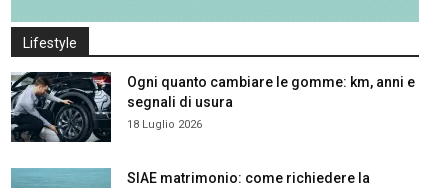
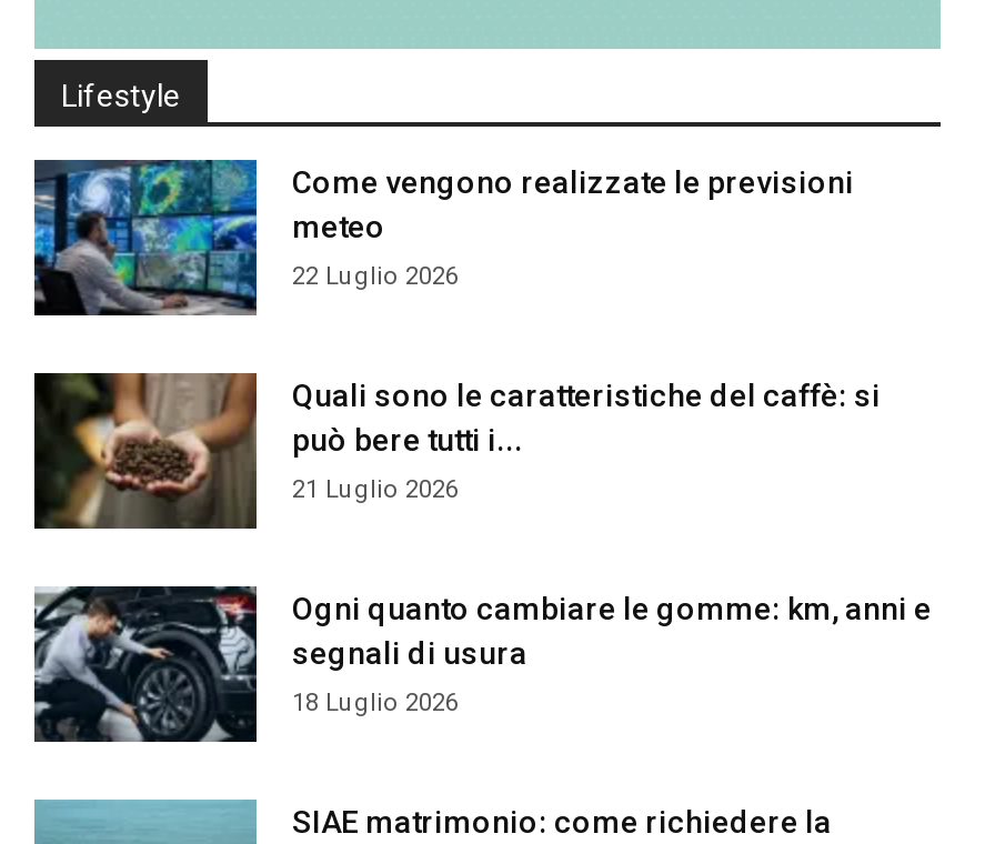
+ [image]

+ [image]
+ Come vengono realizzate le previsioni
+ meteo
+ 22 Luglio 2026
+ Quali sono le caratteristiche del caffè: si
+ può bere tutti i...
+ 21 Luglio 2026
